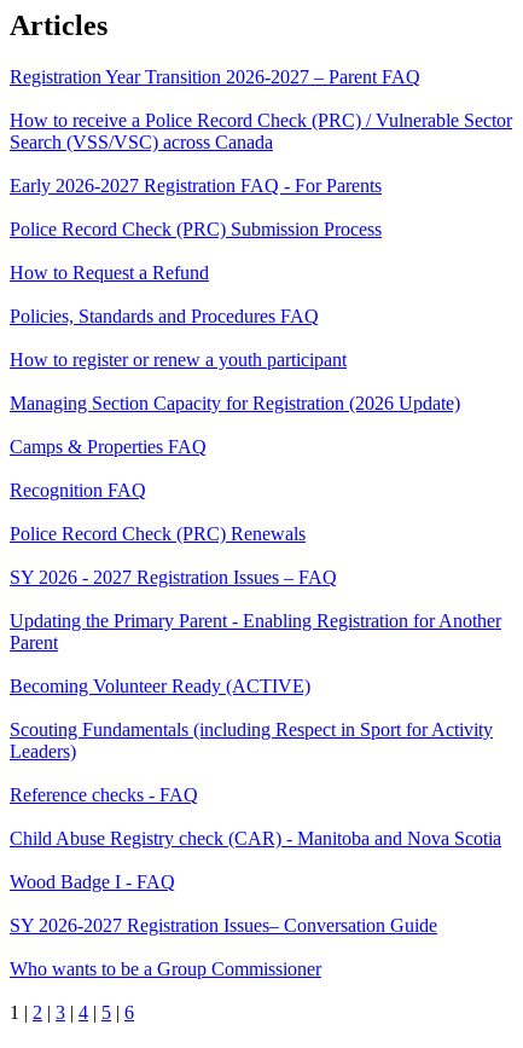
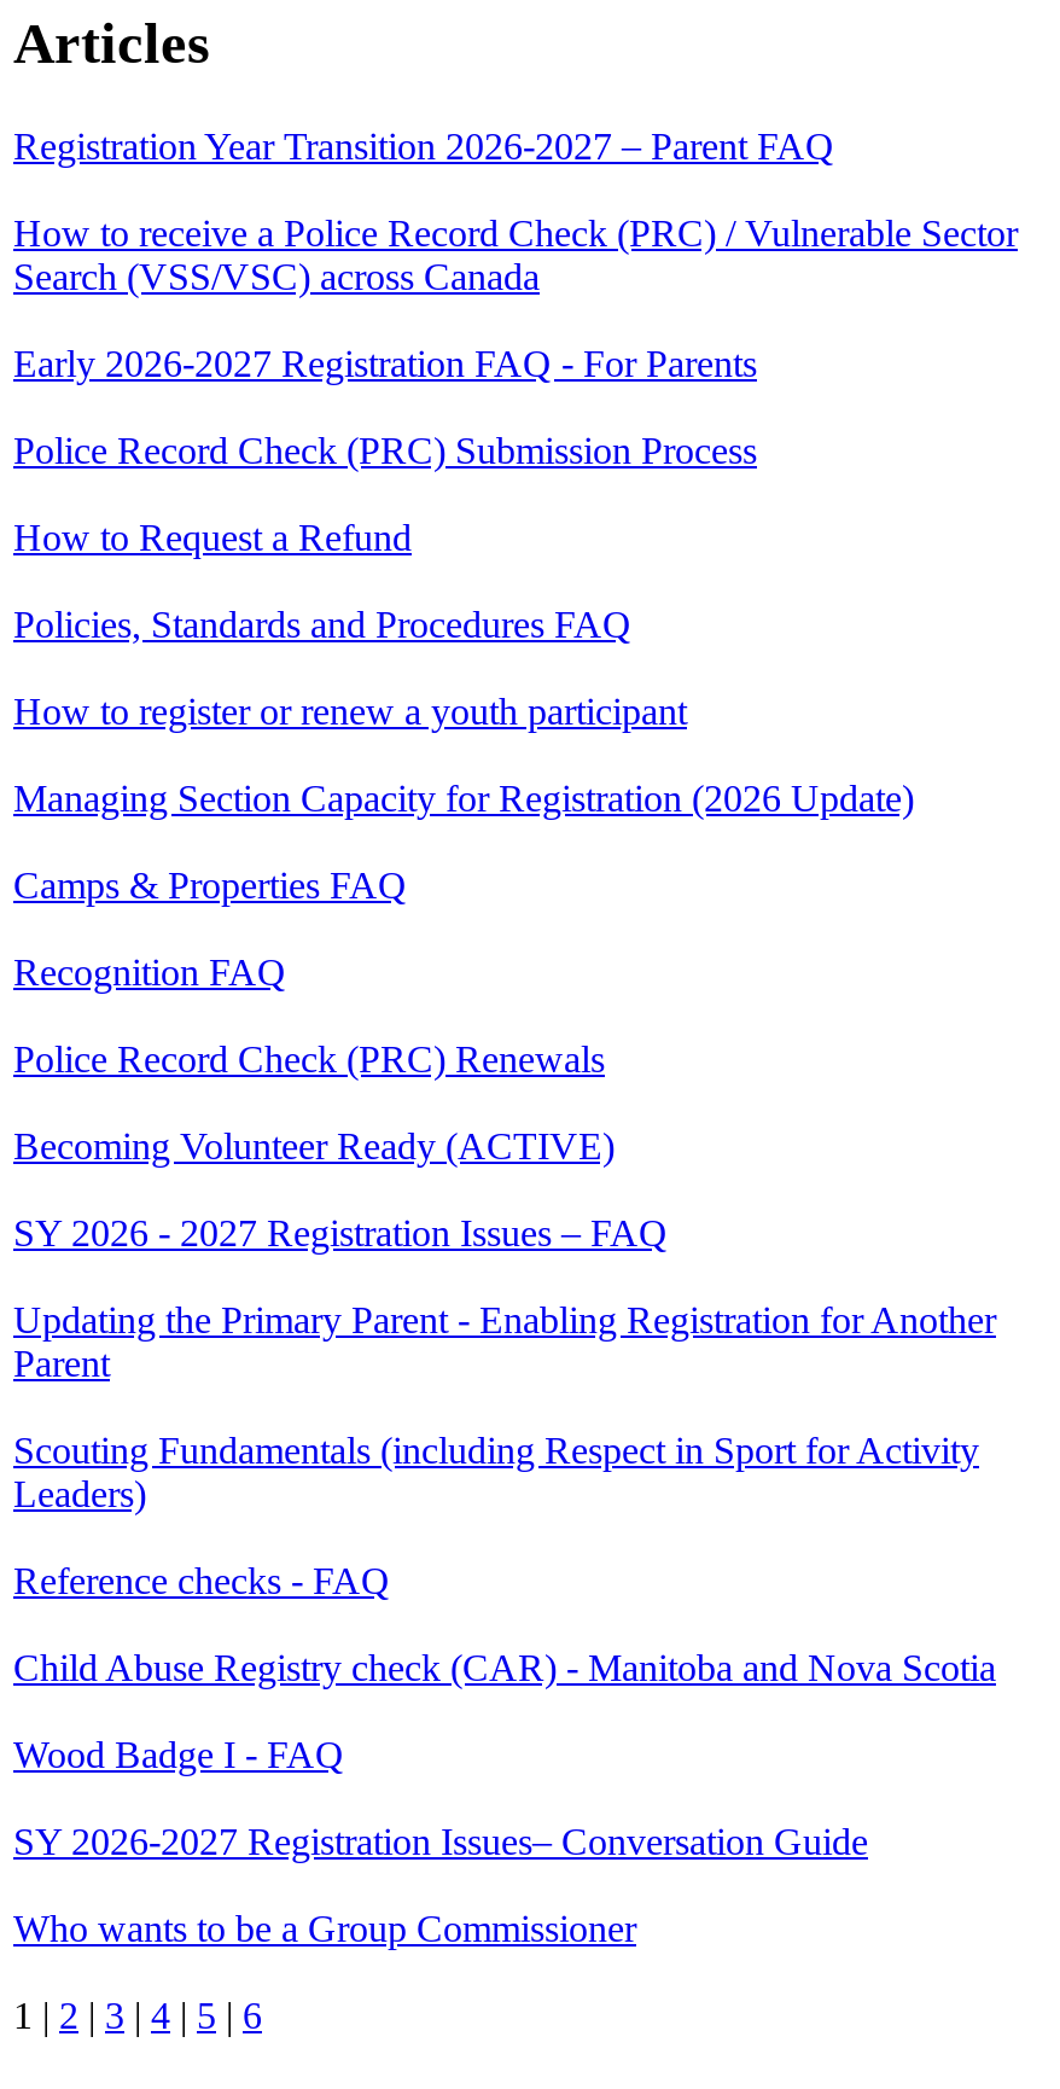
moved down: SY 2026 - 2027 Registration Issues – FAQ | Updating the Primary Parent - Enabling Registration for Another | Parent

moved up: Becoming Volunteer Ready (ACTIVE)
